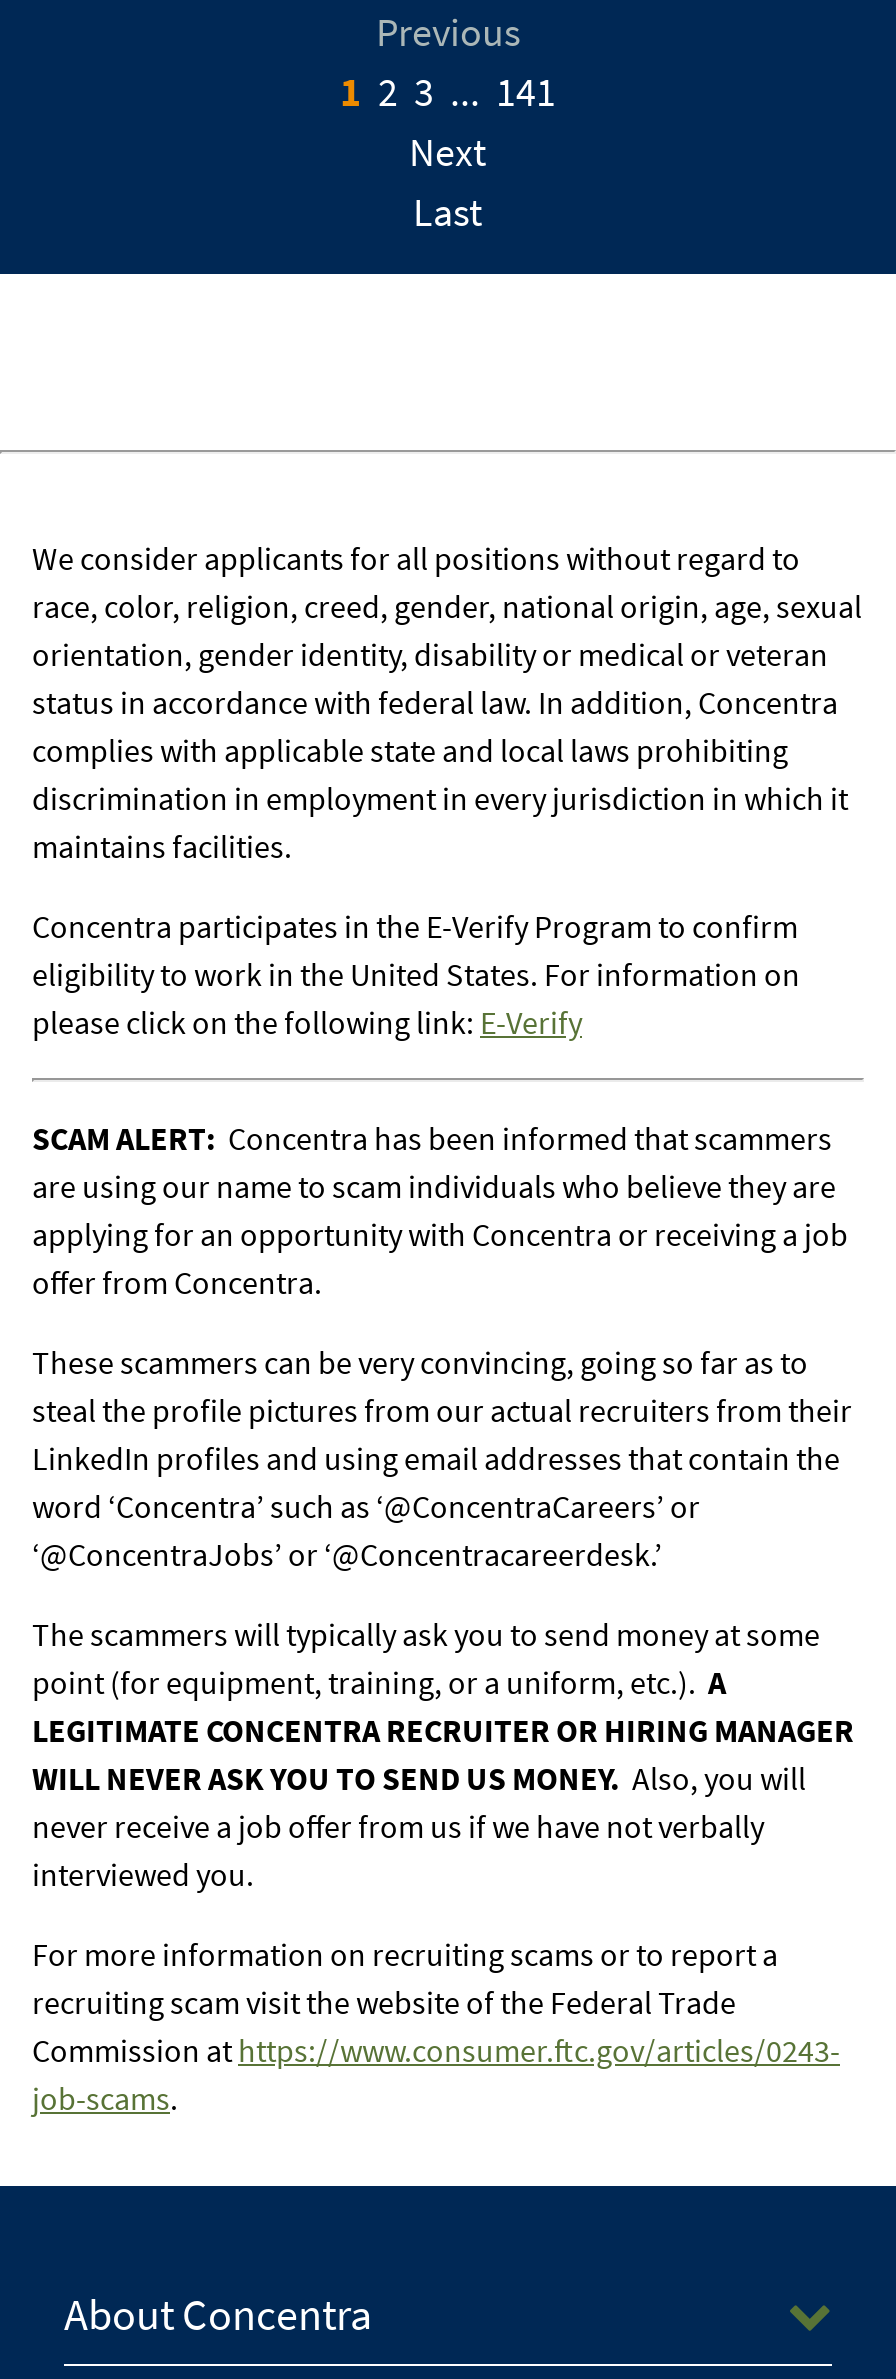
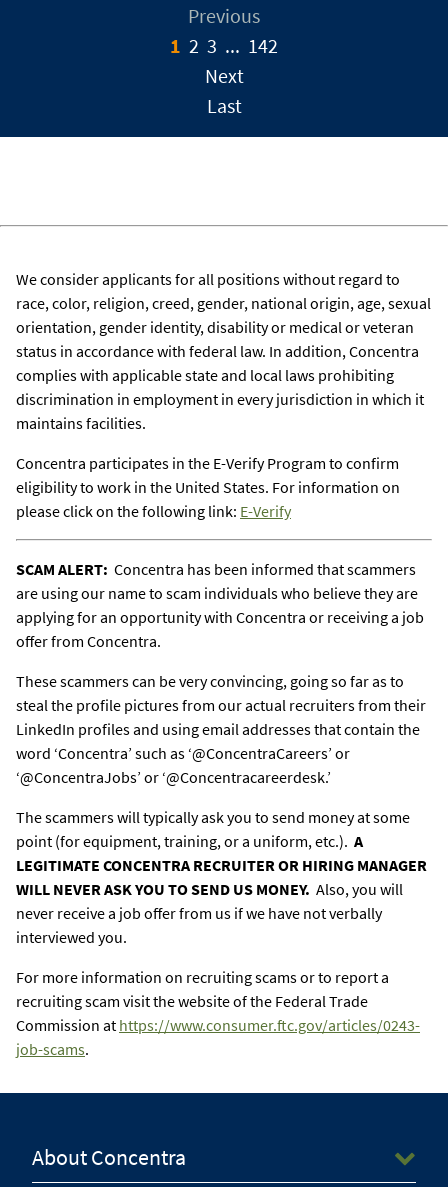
- 1 2 3 ... 141
+ 1 2 3 ... 142
